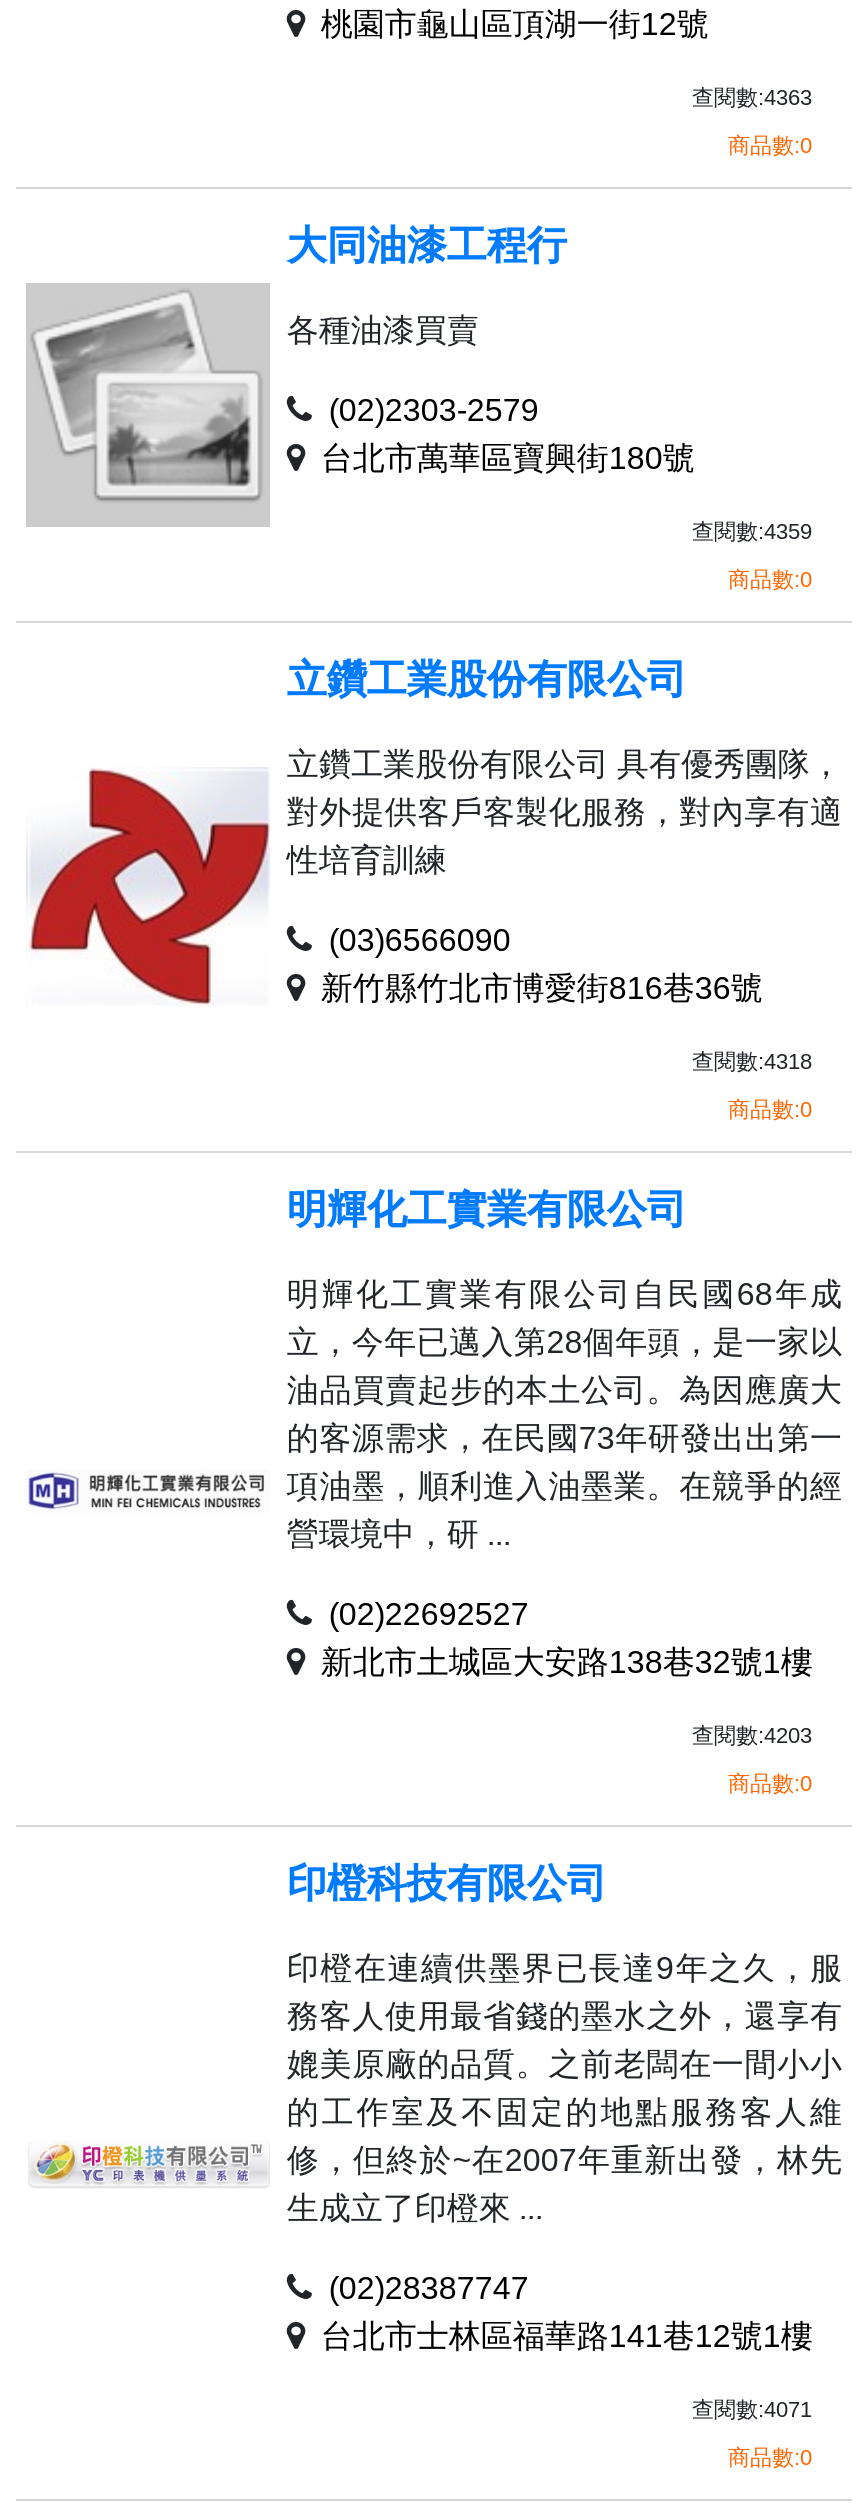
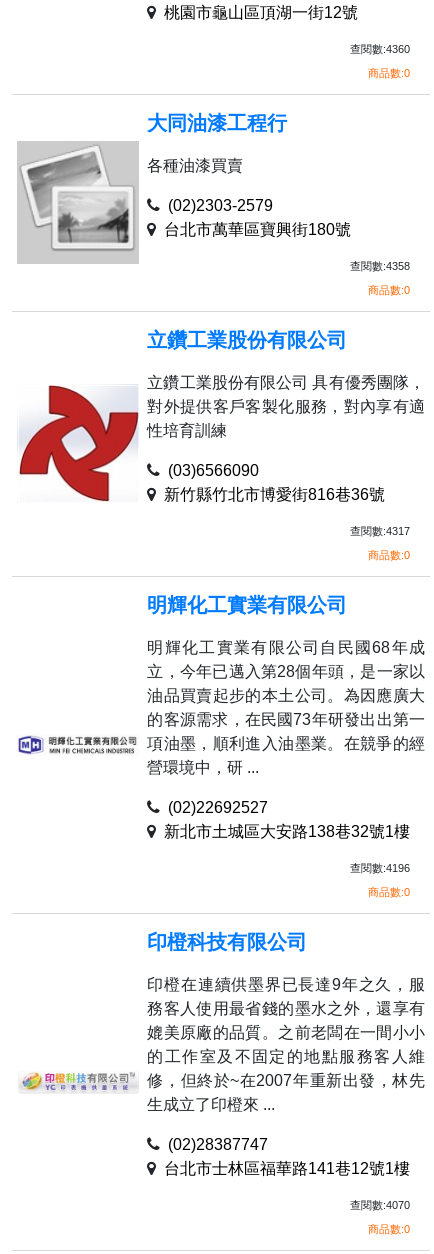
- 查閱數:4363
+ 查閱數:4360

- 查閱數:4359
+ 查閱數:4358

- 查閱數:4318
+ 查閱數:4317

- 查閱數:4203
+ 查閱數:4196

- 查閱數:4071
+ 查閱數:4070
